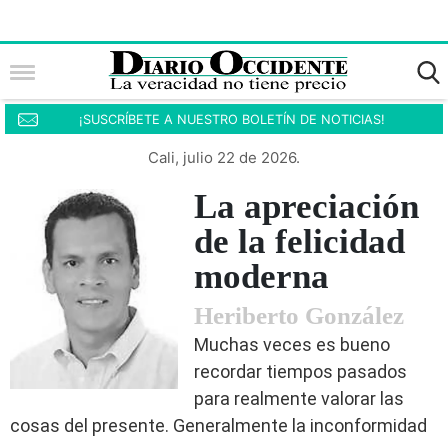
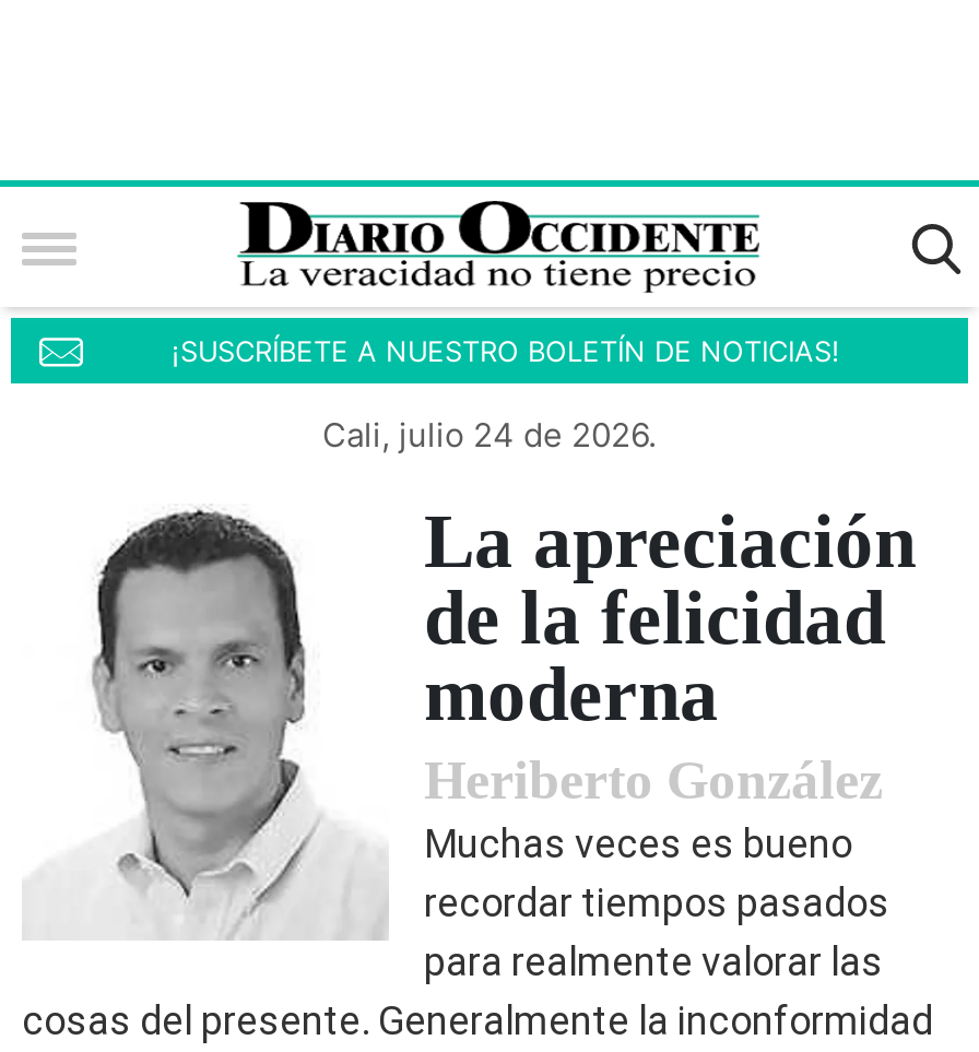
- Cali, julio 22 de 2026.
+ Cali, julio 24 de 2026.
